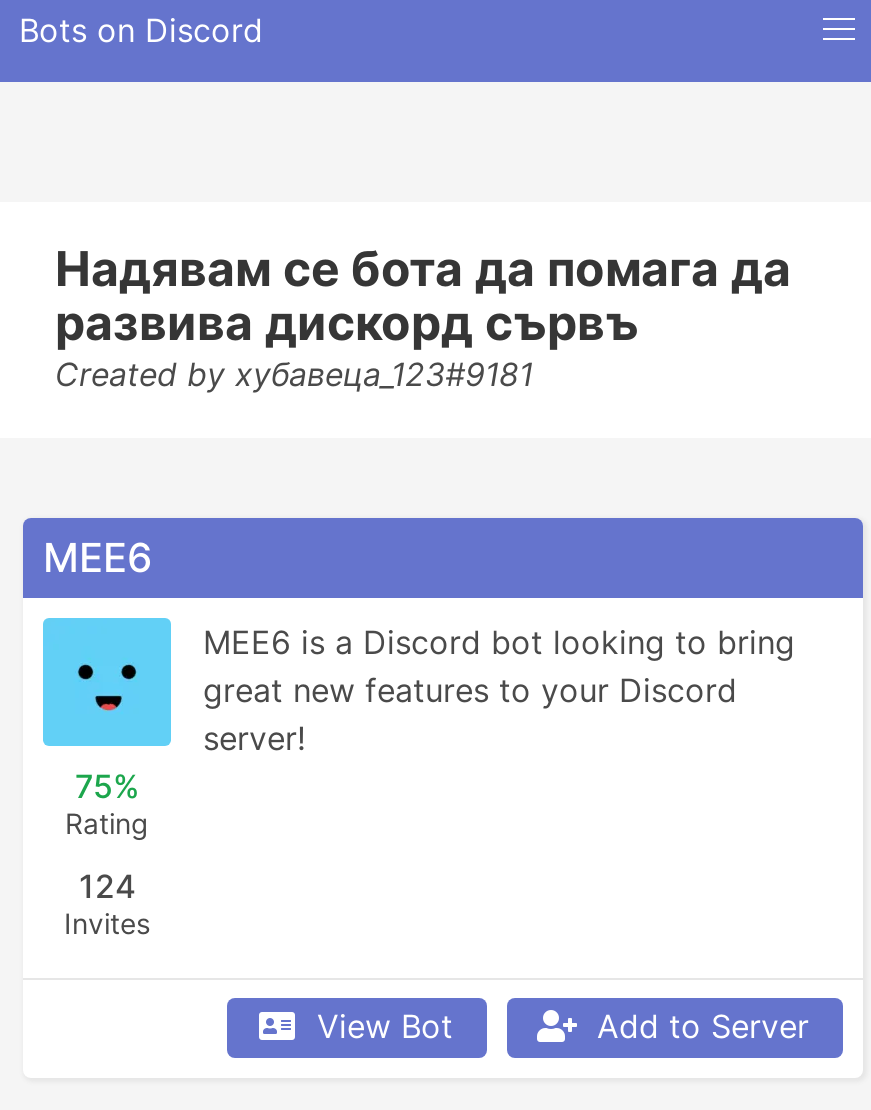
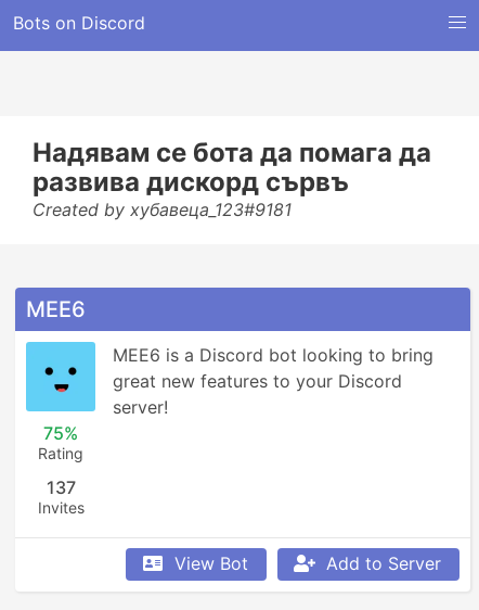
- 124
+ 137
